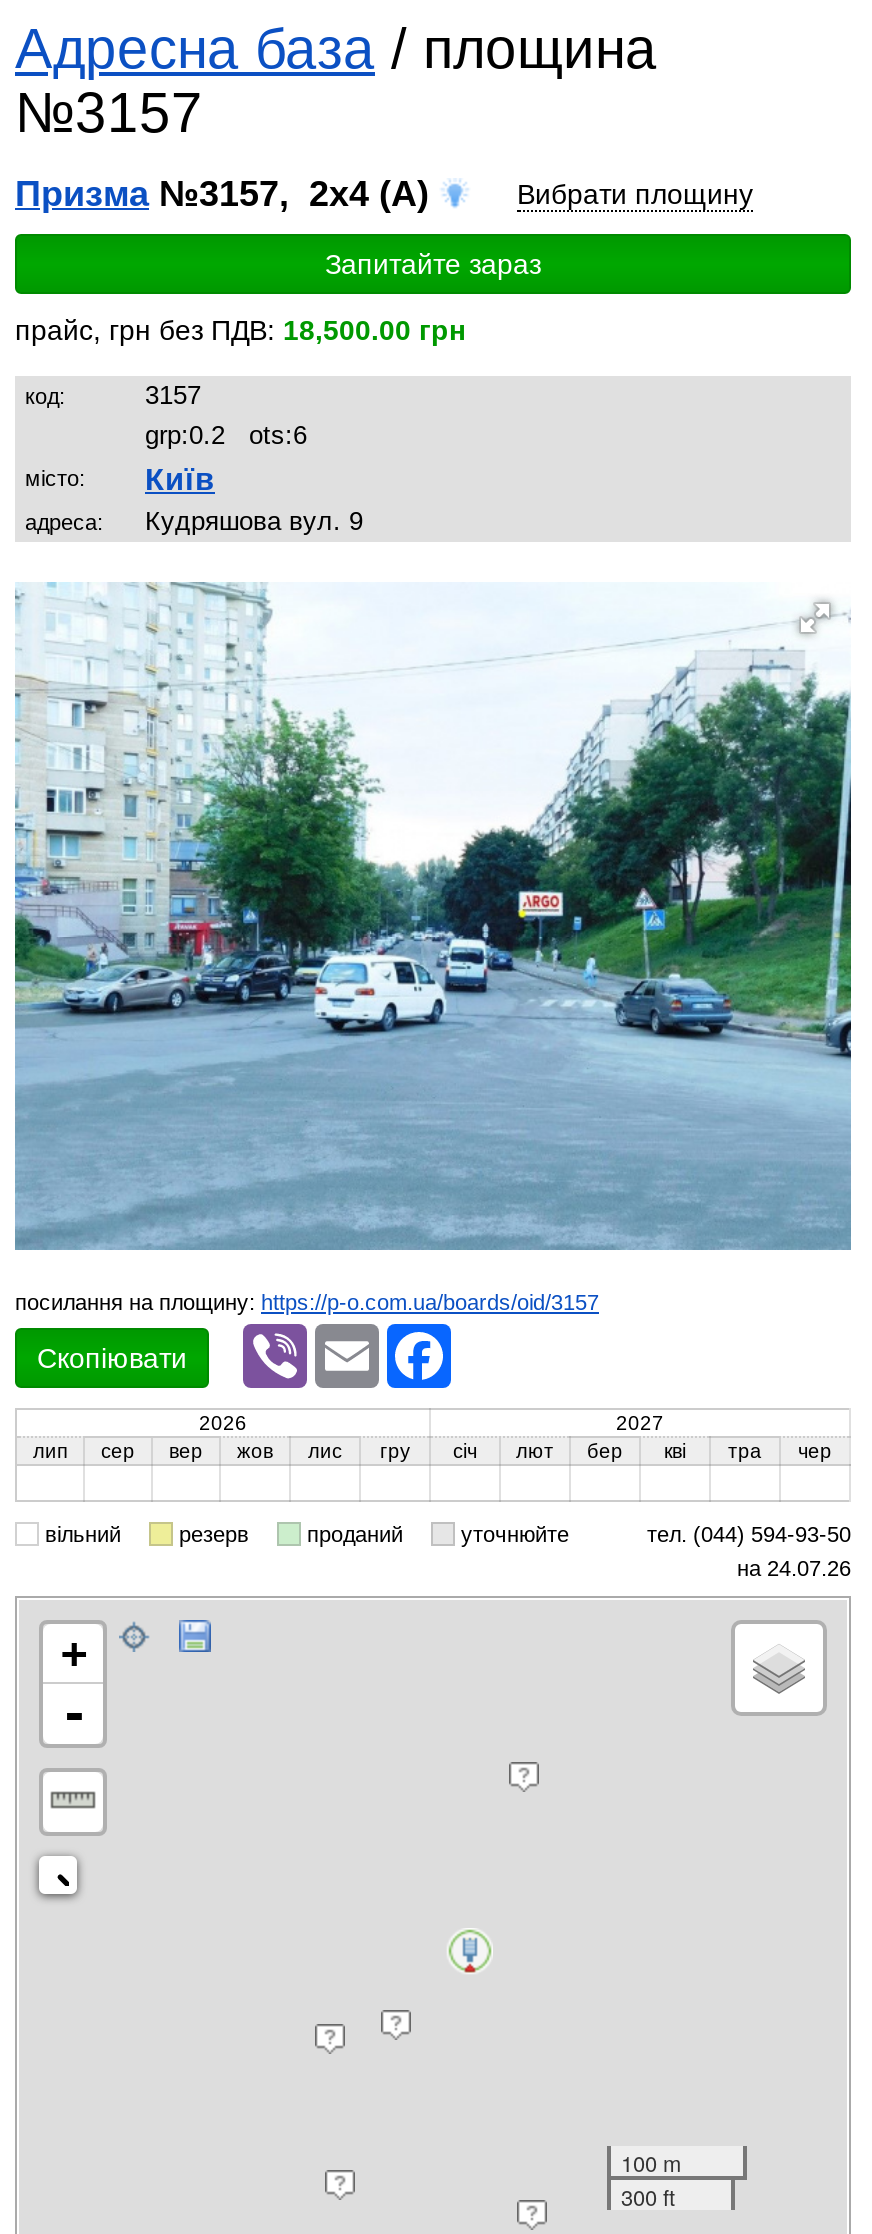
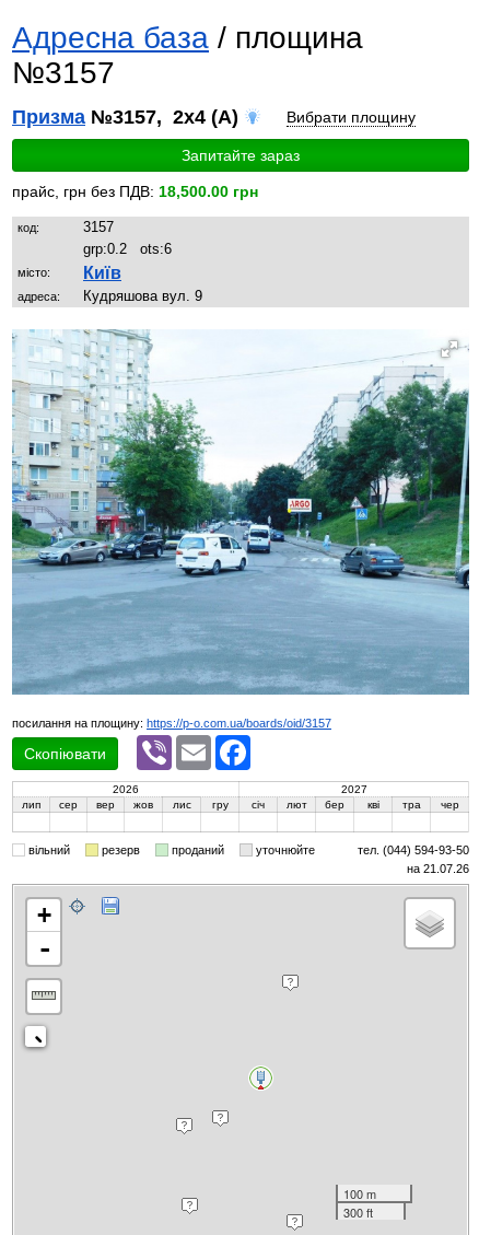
- на 24.07.26
+ на 21.07.26
